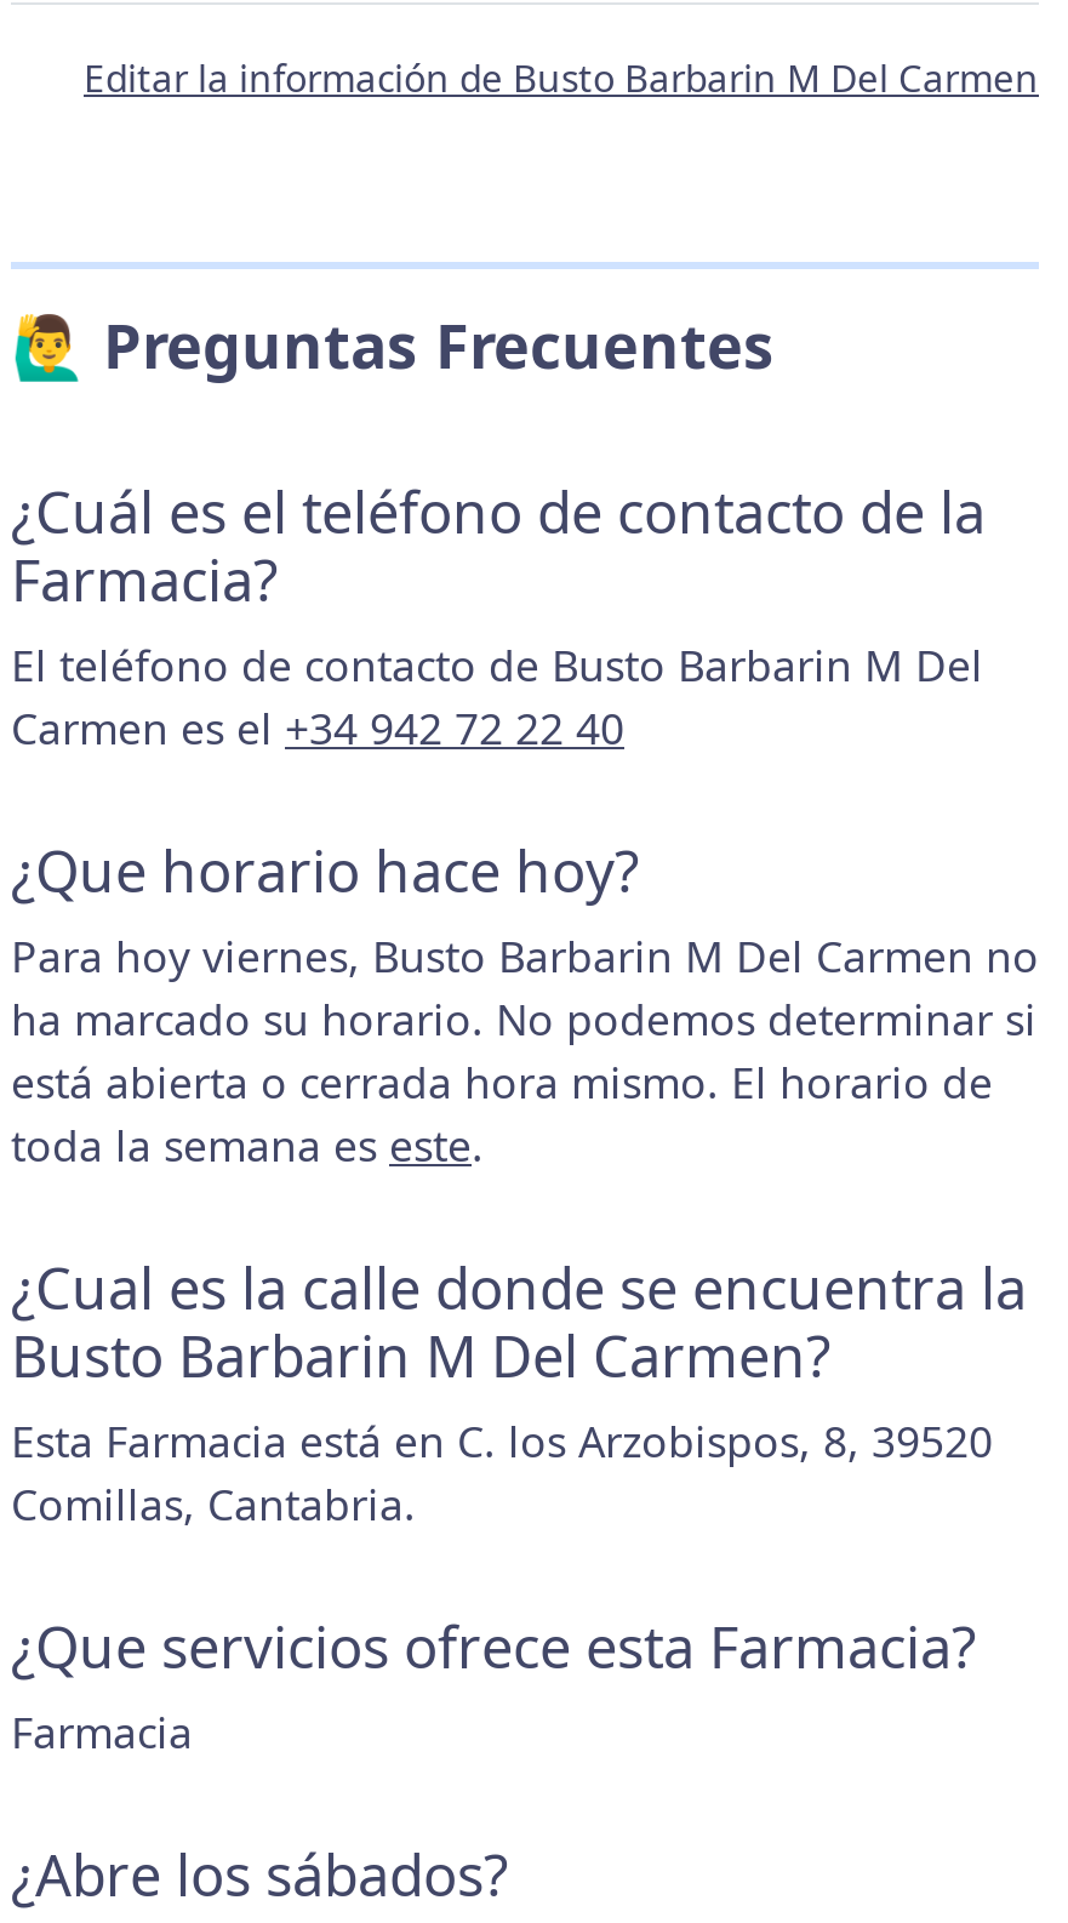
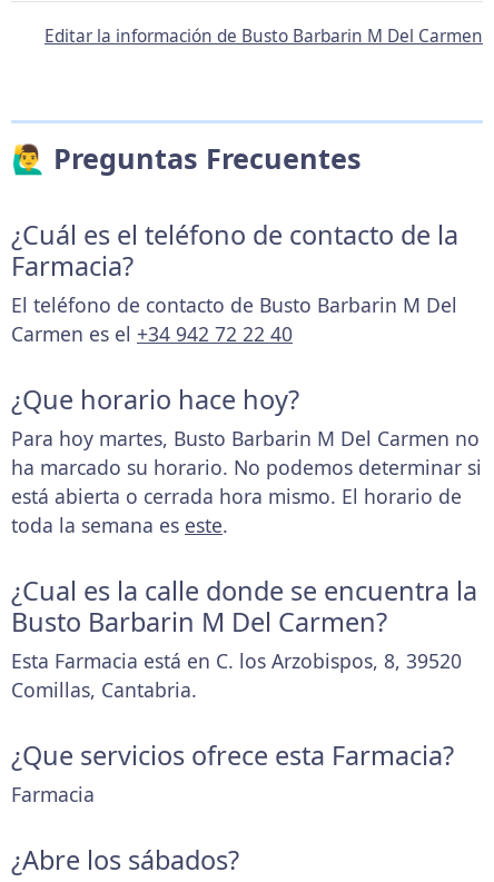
- Para hoy viernes, Busto Barbarin M Del Carmen no
+ Para hoy martes, Busto Barbarin M Del Carmen no
